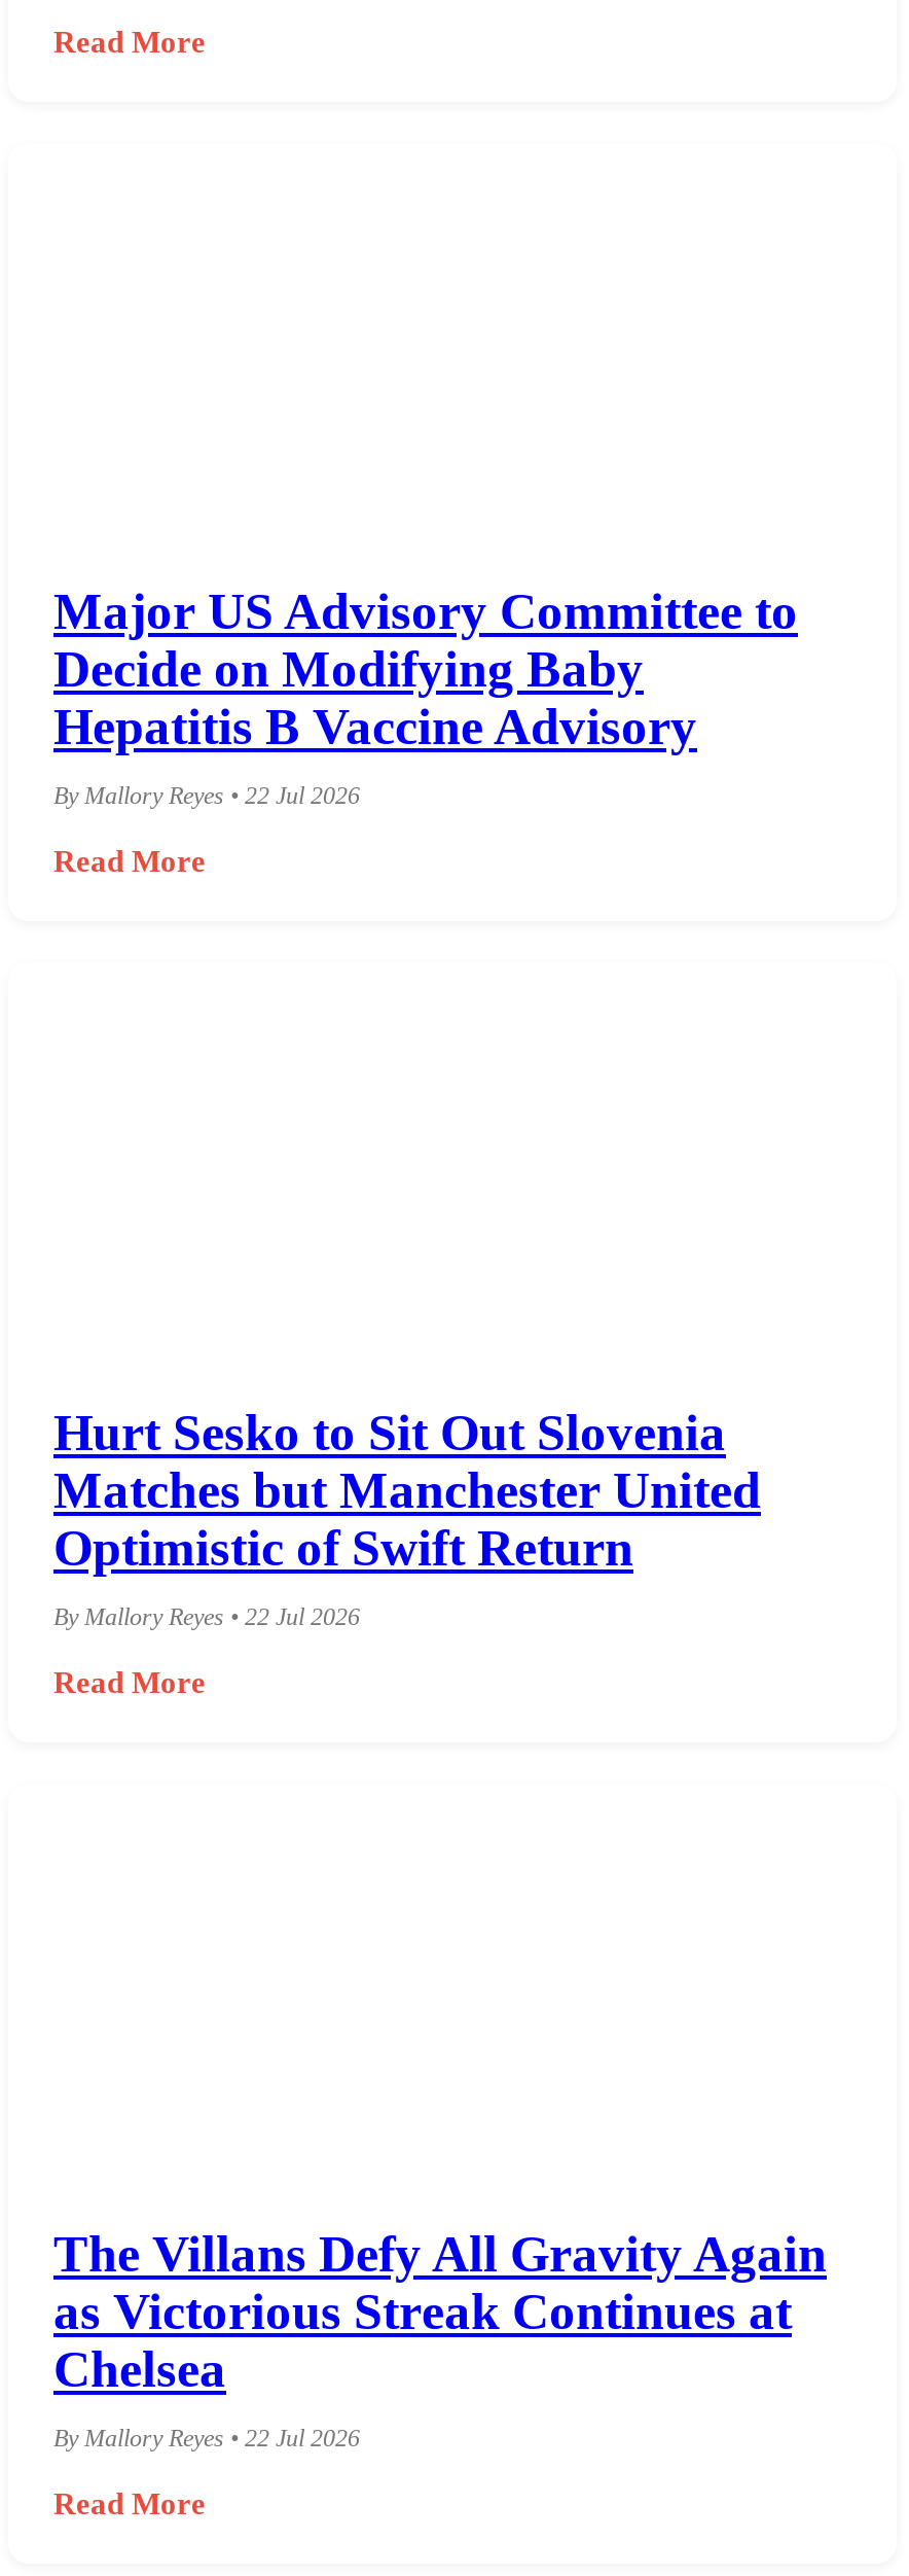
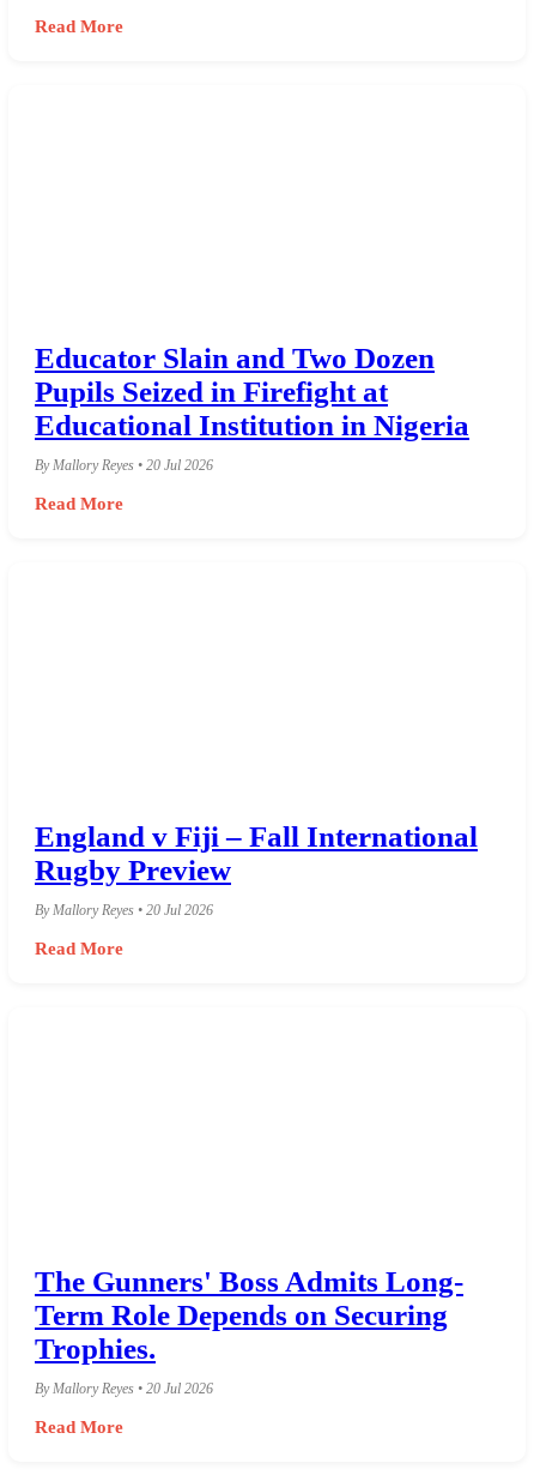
- Major US Advisory Committee to
- Decide on Modifying Baby
- Hepatitis B Vaccine Advisory
+ Educator Slain and Two Dozen
+ Pupils Seized in Firefight at
+ Educational Institution in Nigeria

- By Mallory Reyes • 22 Jul 2026
+ By Mallory Reyes • 20 Jul 2026

- Hurt Sesko to Sit Out Slovenia
- Matches but Manchester United
- Optimistic of Swift Return
+ England v Fiji – Fall International
+ Rugby Preview

- By Mallory Reyes • 22 Jul 2026
+ By Mallory Reyes • 20 Jul 2026

- The Villans Defy All Gravity Again
- as Victorious Streak Continues at
- Chelsea
+ The Gunners' Boss Admits Long-
+ Term Role Depends on Securing
+ Trophies.

- By Mallory Reyes • 22 Jul 2026
+ By Mallory Reyes • 20 Jul 2026
